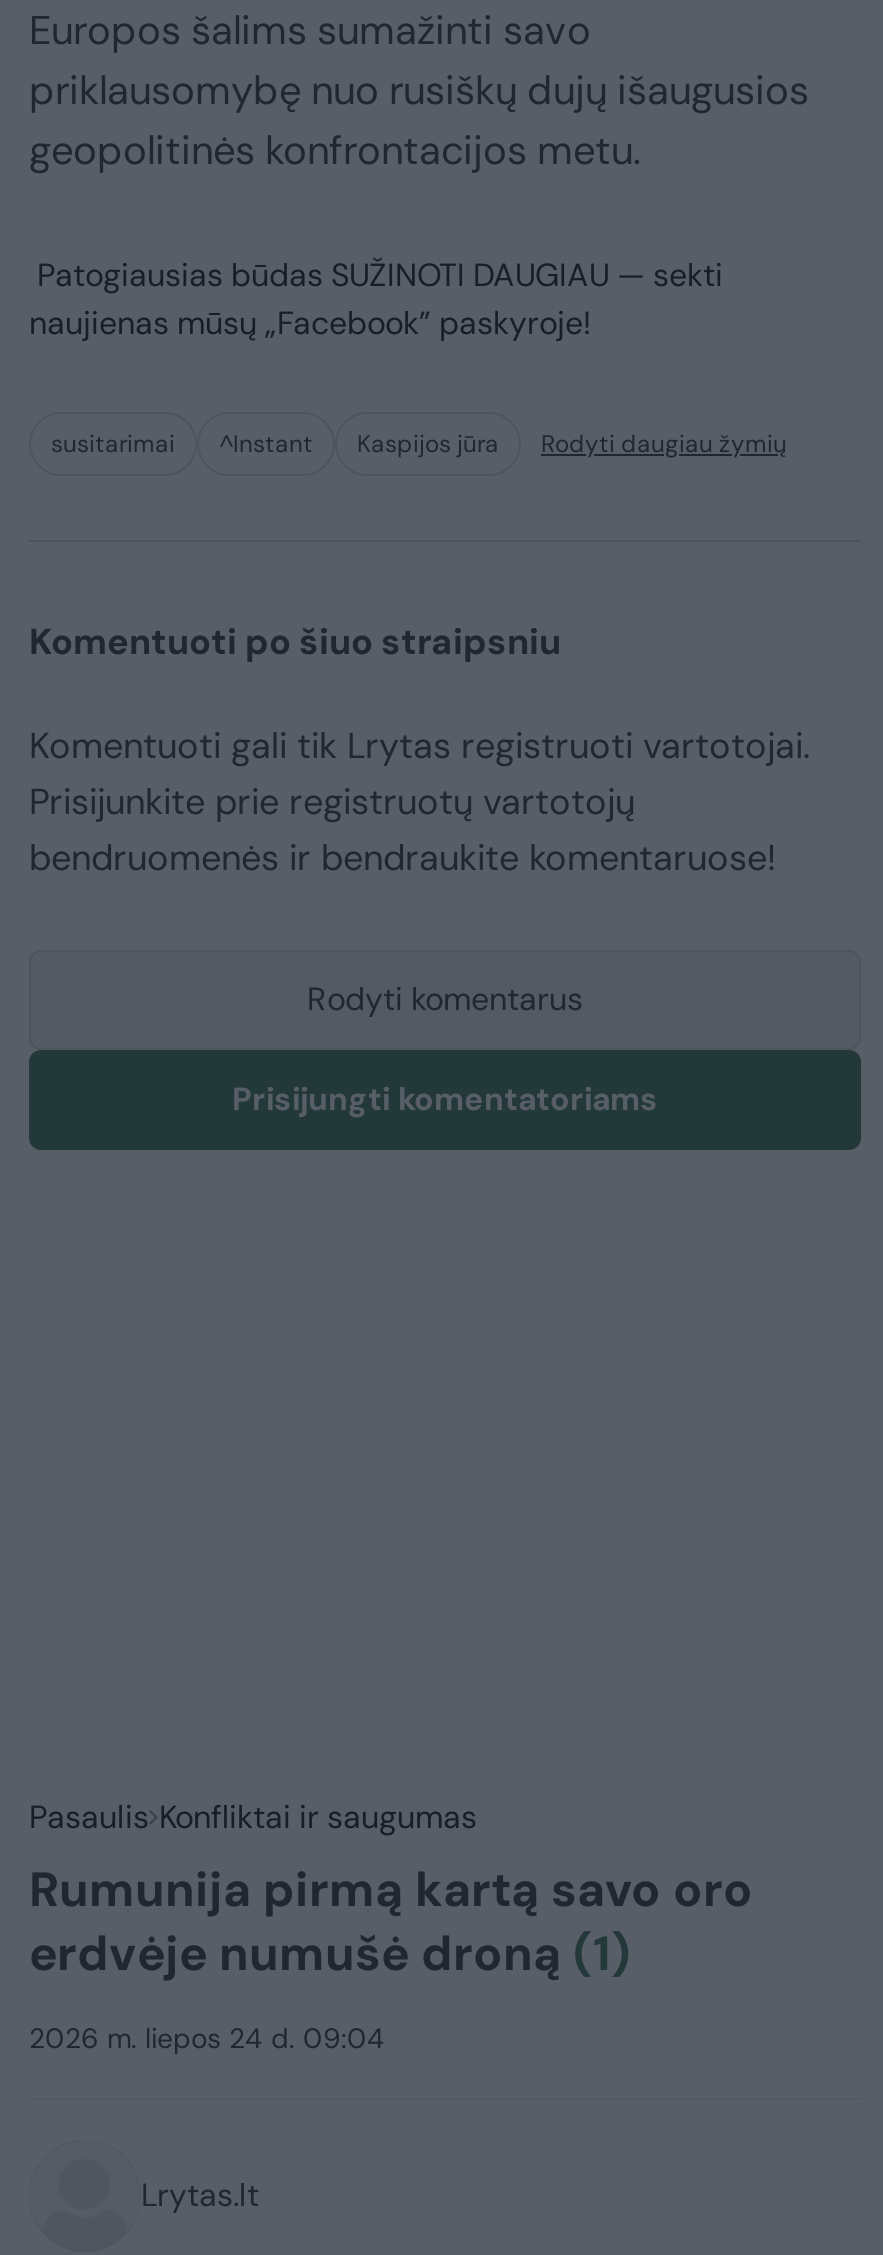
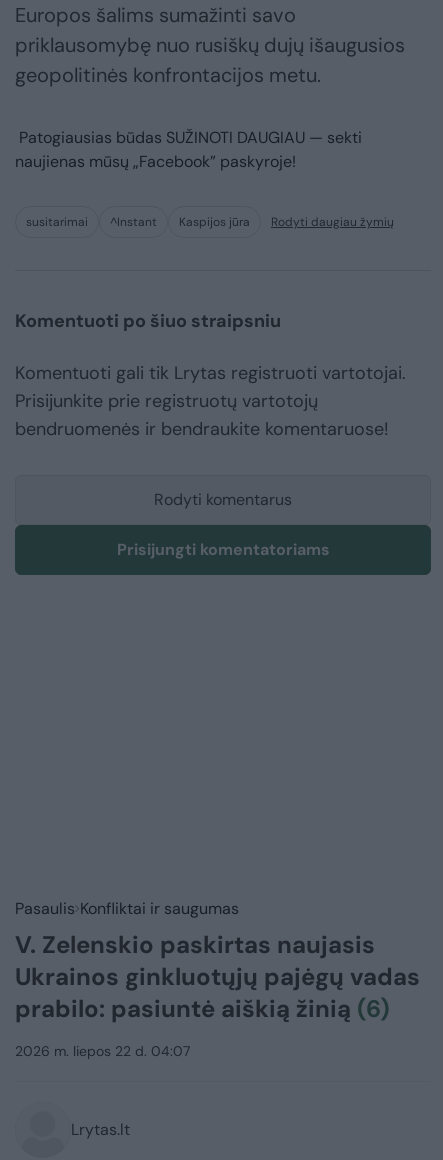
- Rumunija pirmą kartą savo oro
- erdvėje numušė droną (1)
+ V. Zelenskio paskirtas naujasis
+ Ukrainos ginkluotųjų pajėgų vadas
+ prabilo: pasiuntė aiškią žinią (6)

- 2026 m. liepos 24 d. 09:04
+ 2026 m. liepos 22 d. 04:07
